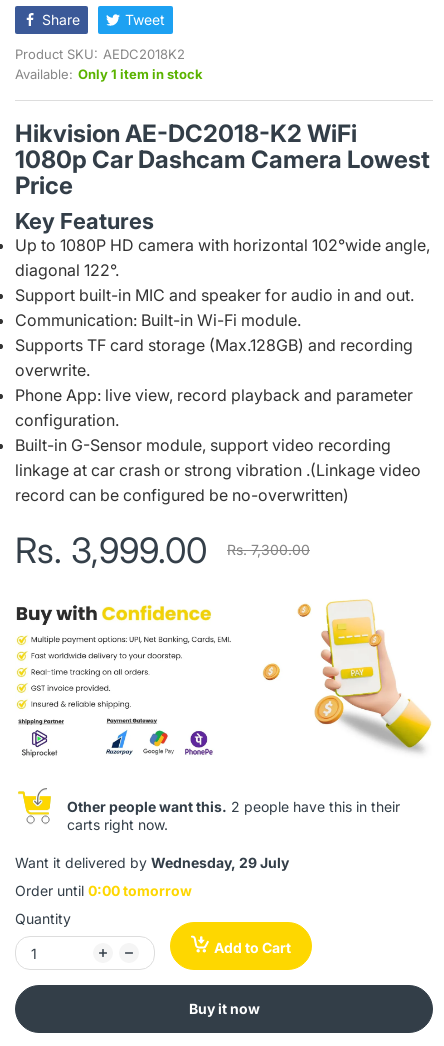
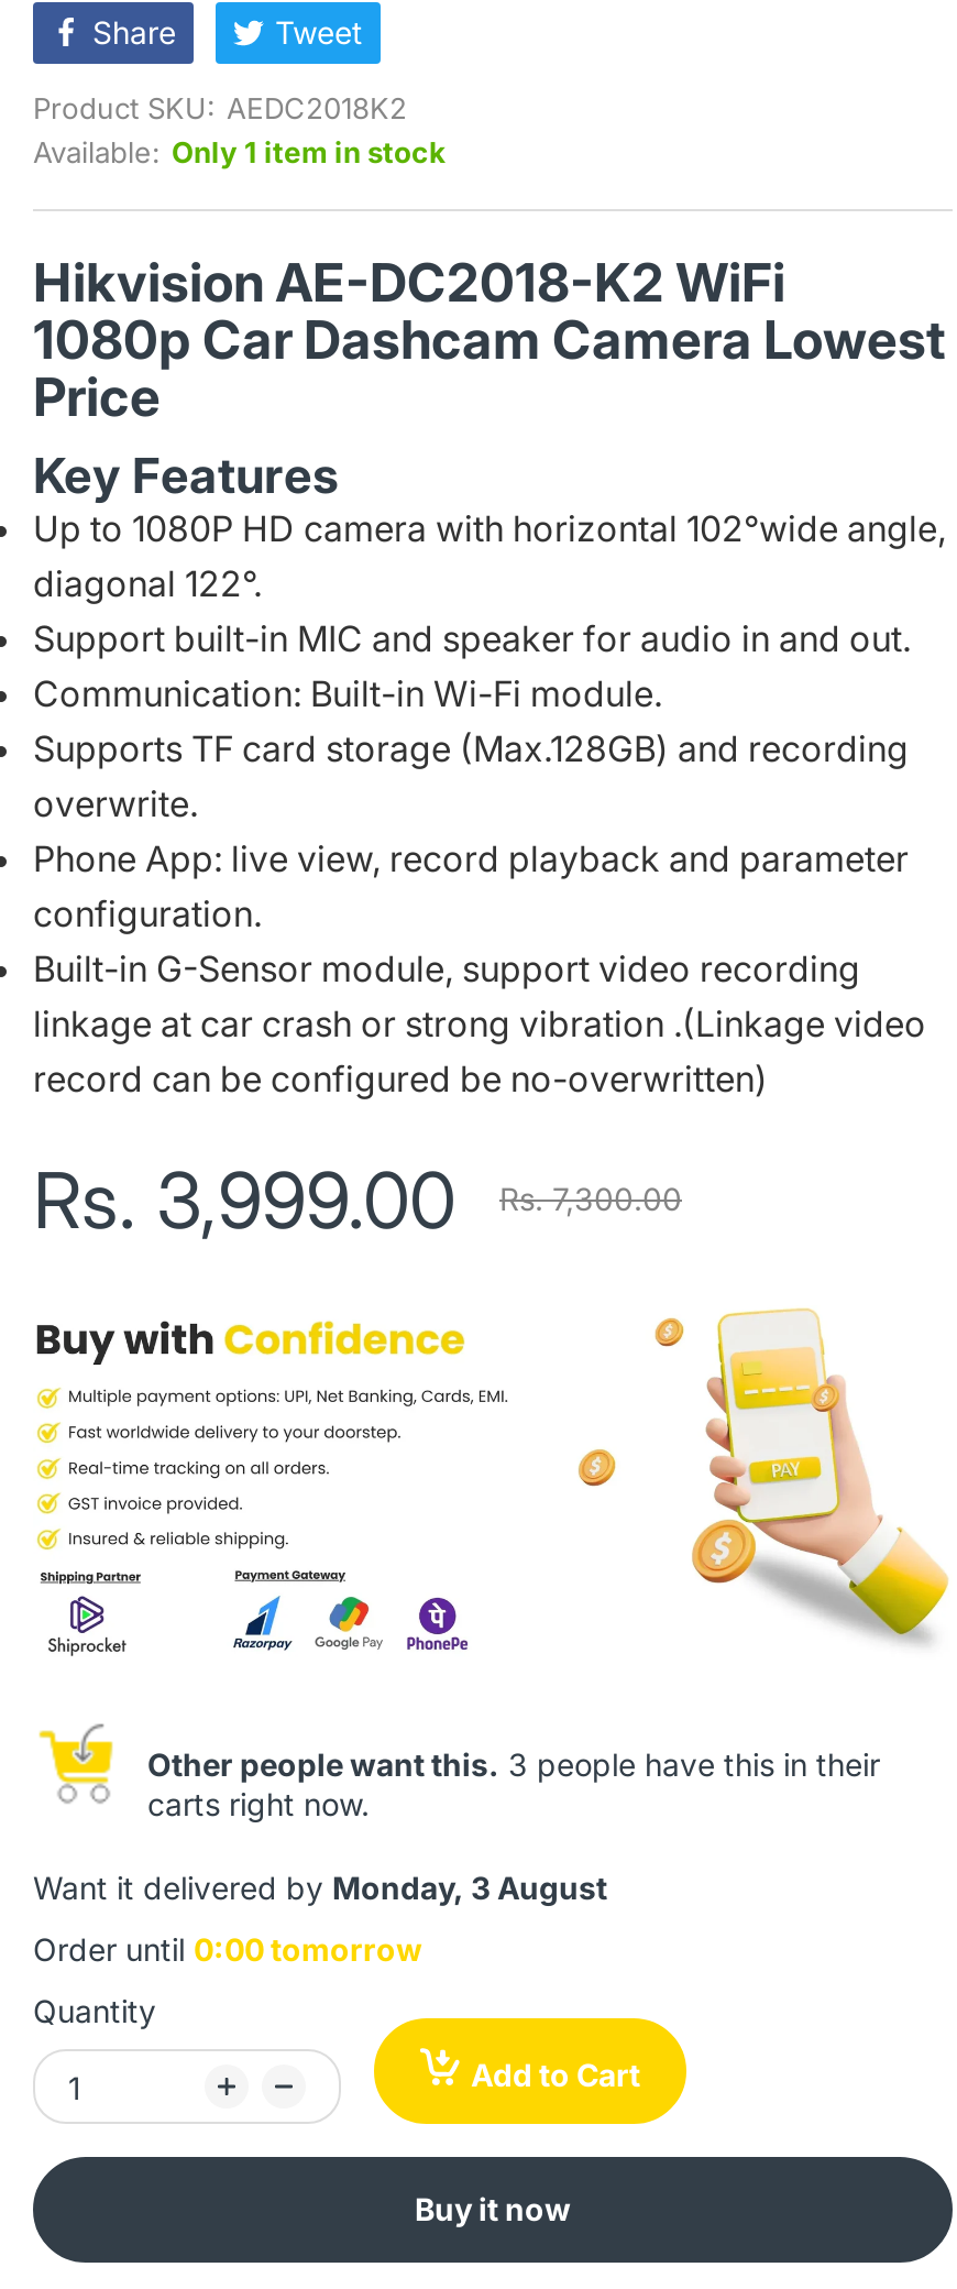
- Other people want this. 2 people have this in their
+ Other people want this. 3 people have this in their

- Want it delivered by Wednesday, 29 July
+ Want it delivered by Monday, 3 August
